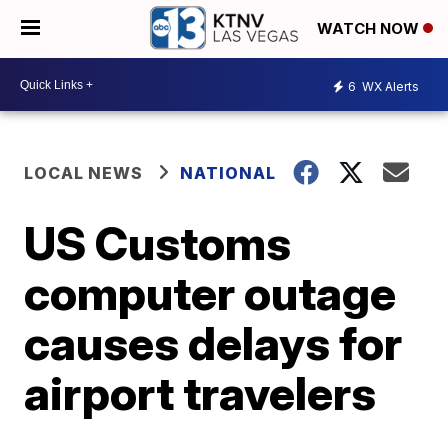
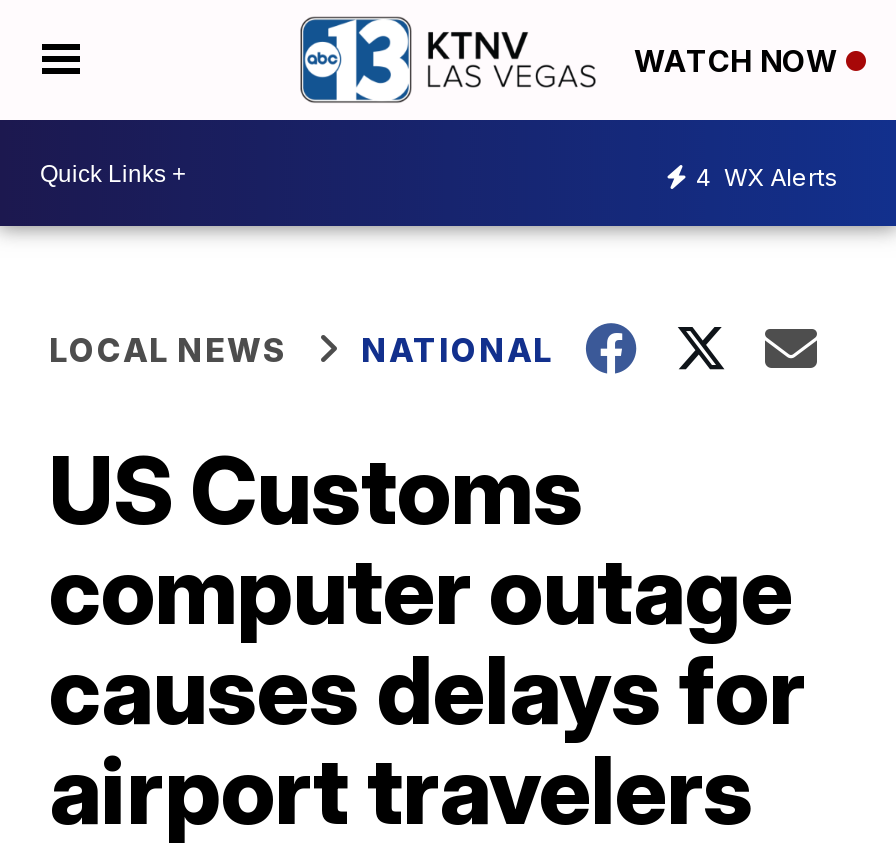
- 6 WX Alerts
+ 4 WX Alerts
